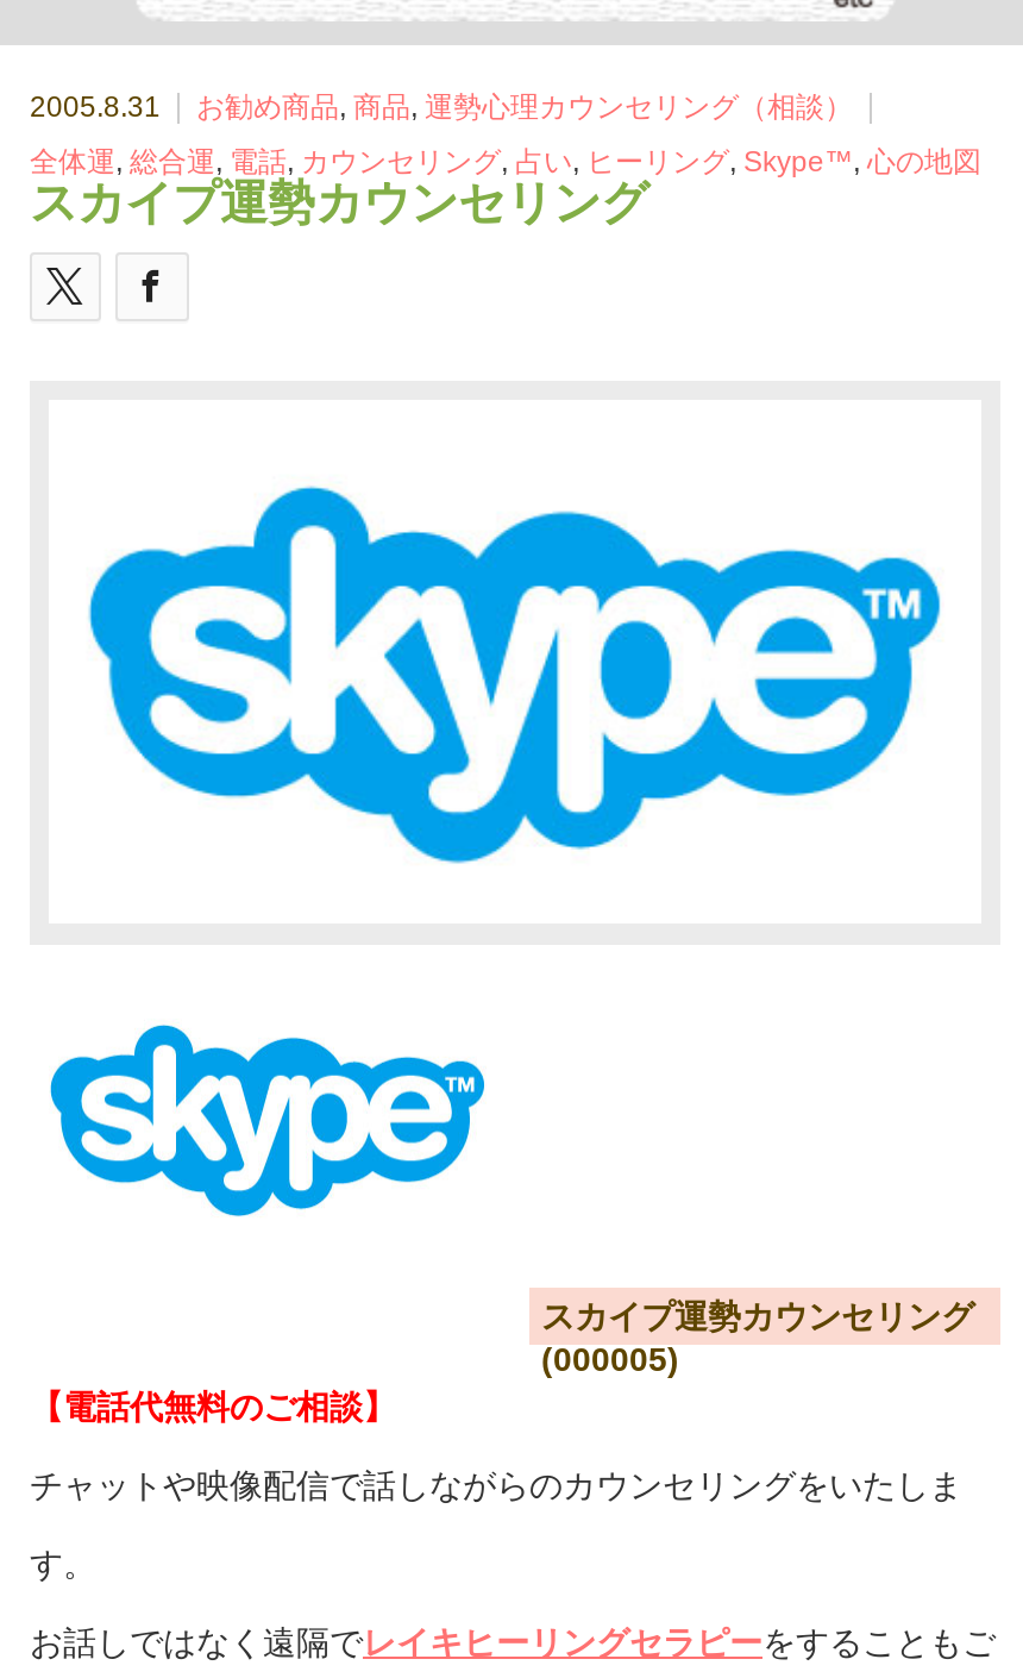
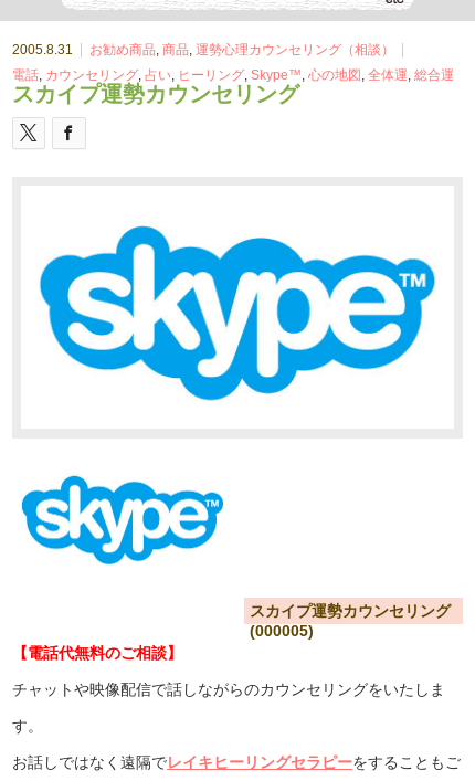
- 全体運,総合運,電話,カウンセリング,占い,ヒーリング, Skype™,心の地図
+ 電話,カウンセリング,占い,ヒーリング, Skype™,心の地図,全体運,総合運
